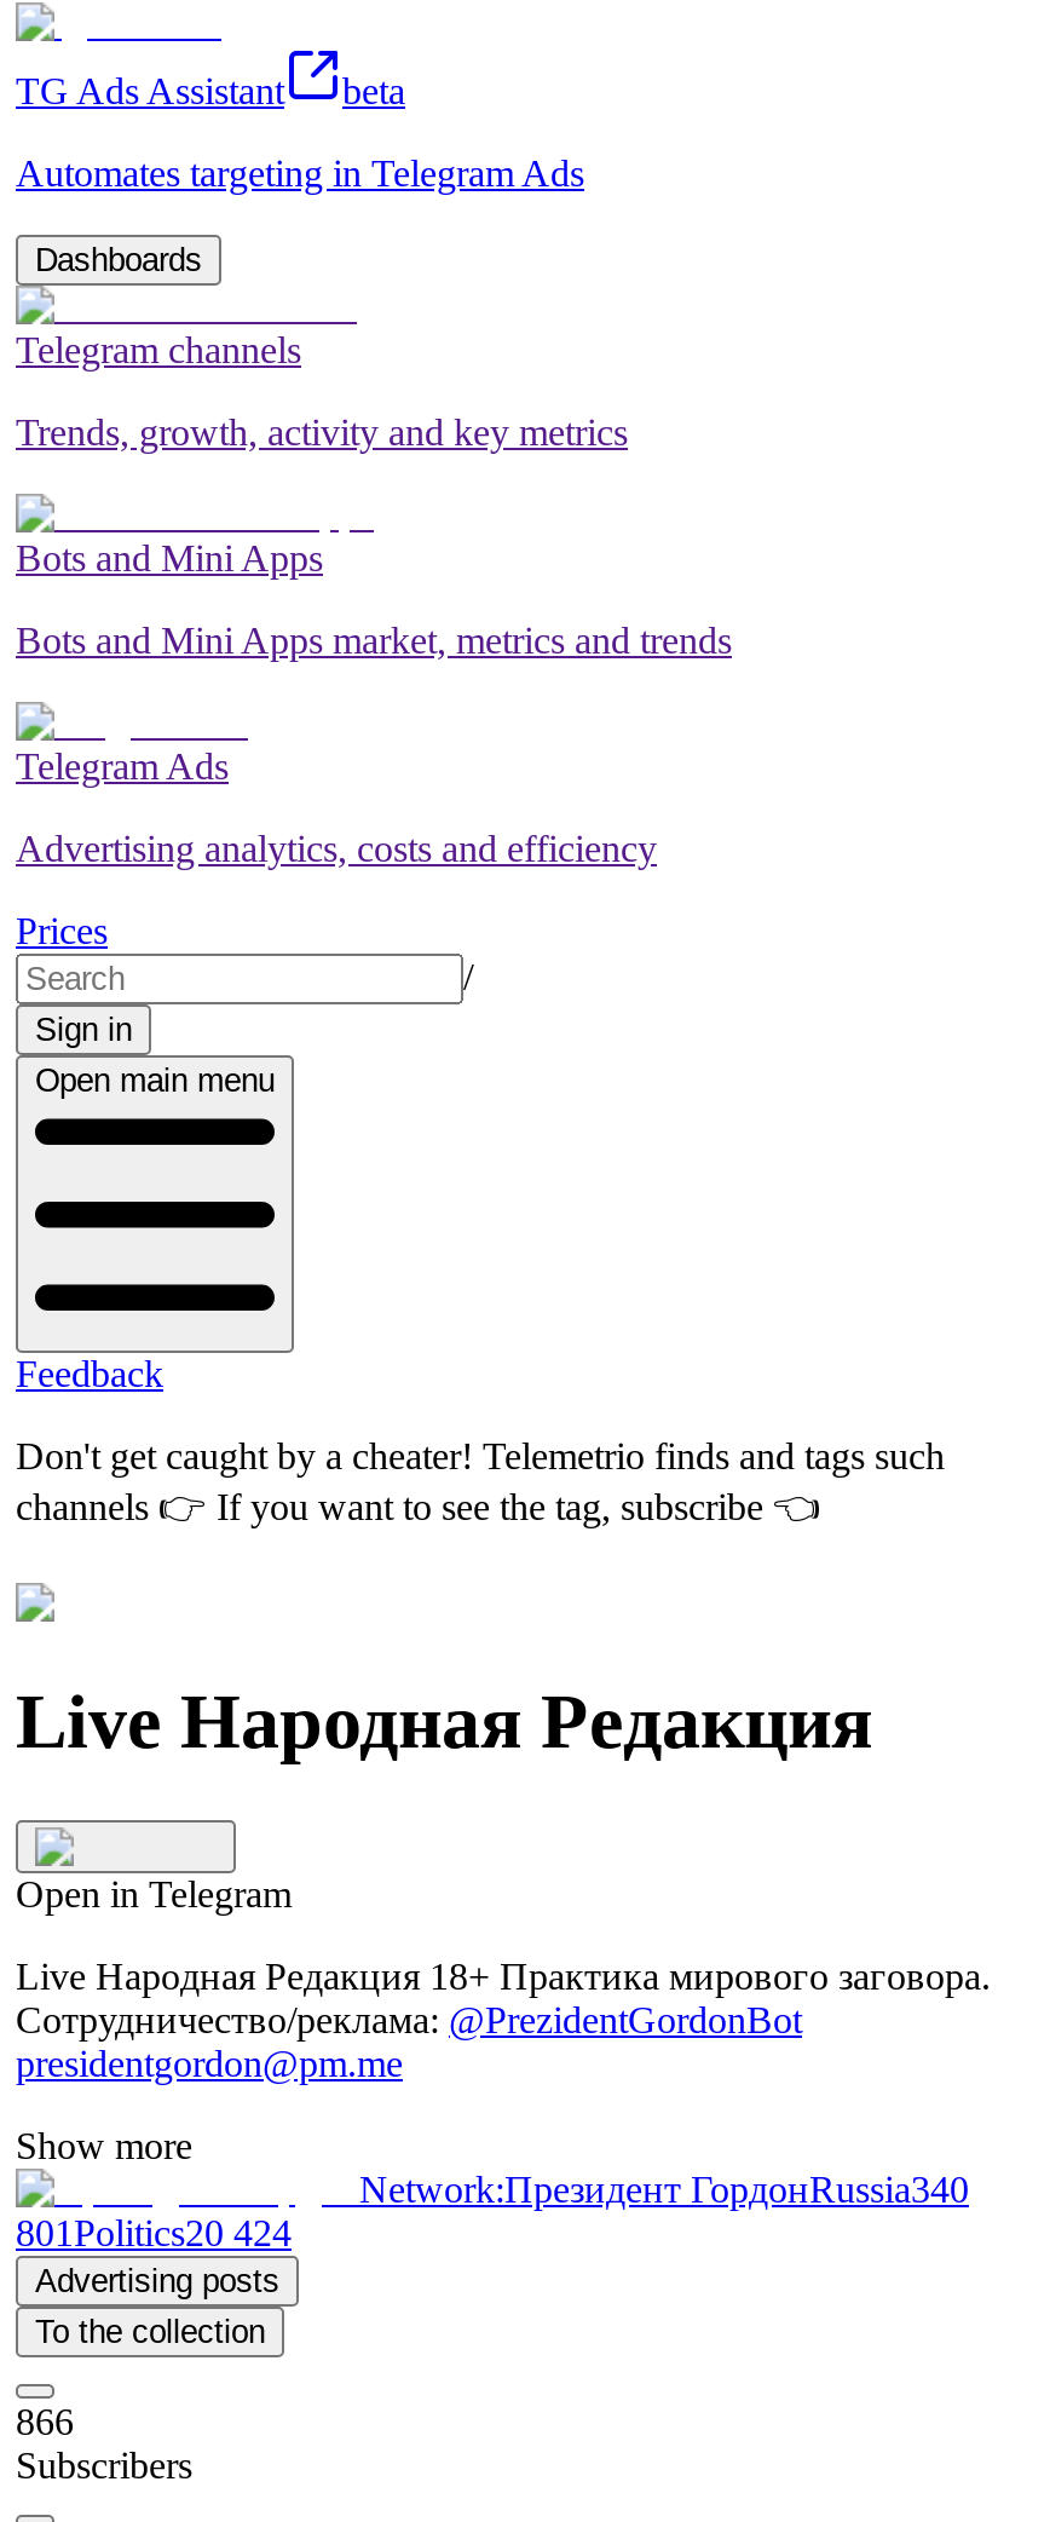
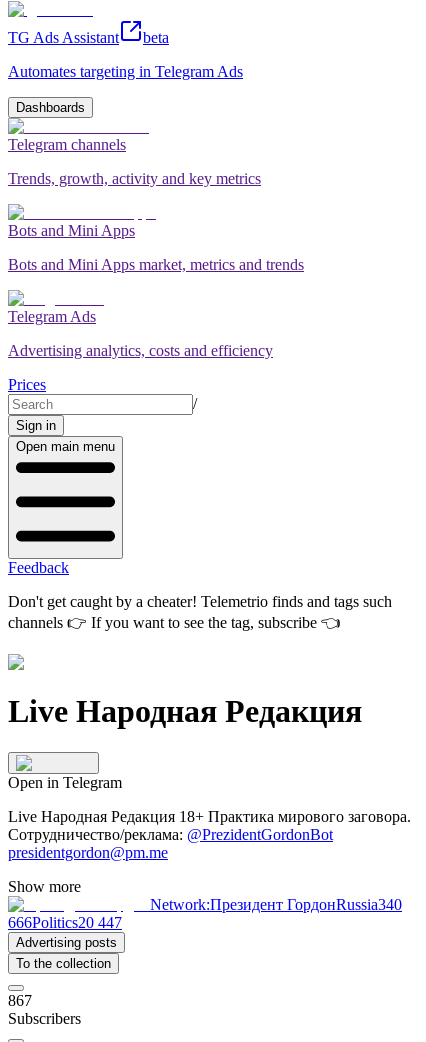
- 801 Politics20 424
+ 666 Politics20 447

- 866
+ 867
